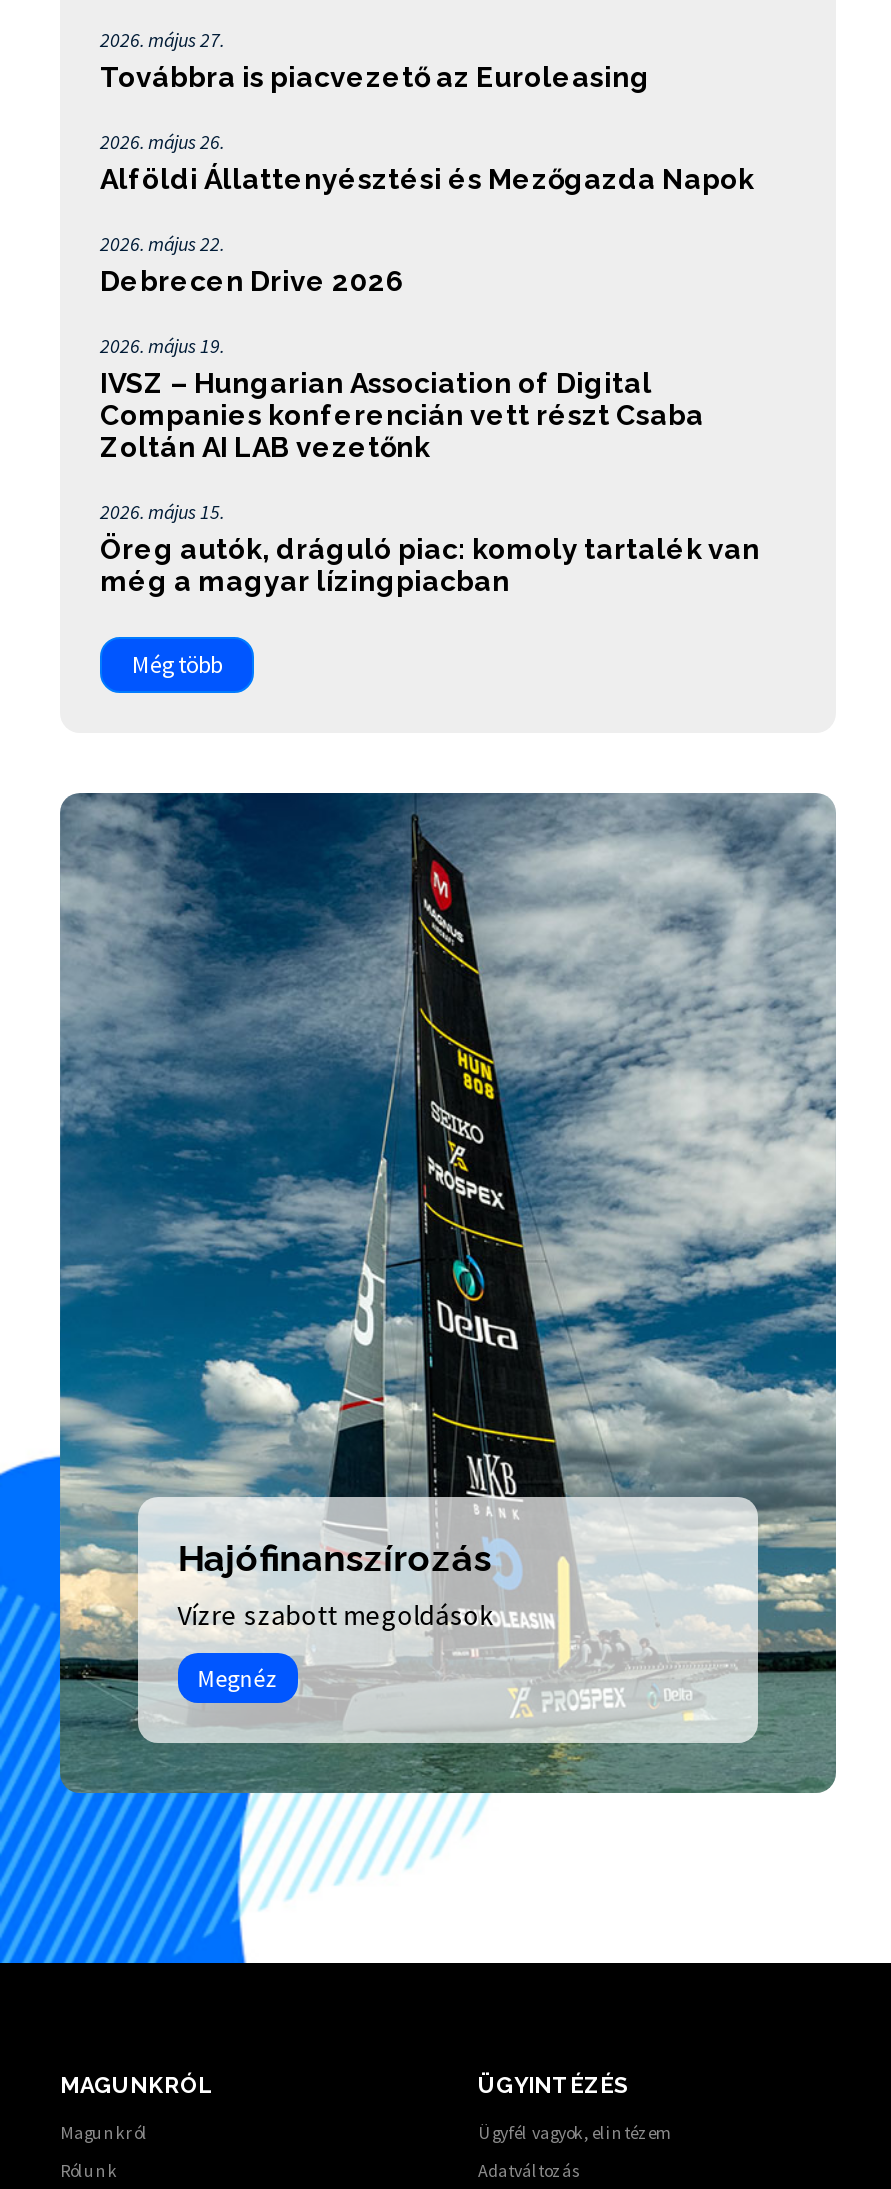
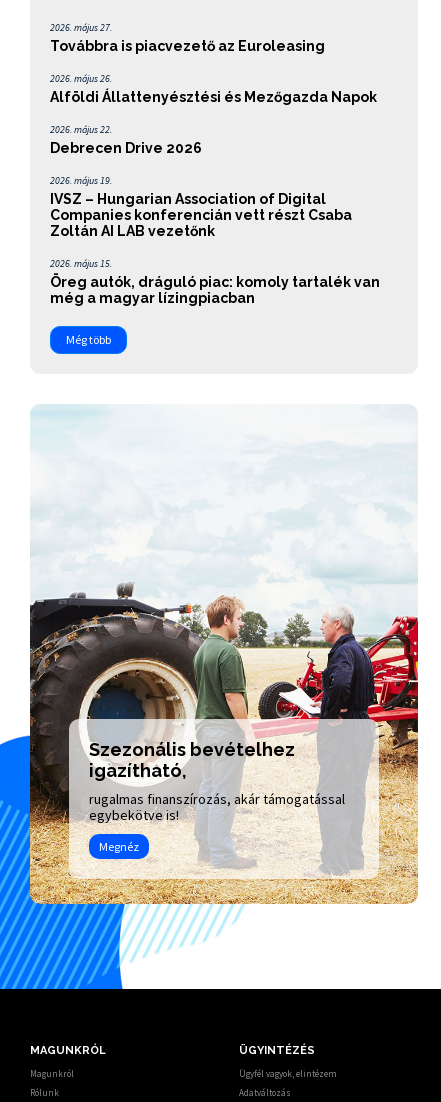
- [image]
- Hajófinanszírozás
- Vízre szabott megoldások
+ [image]
+ Szezonális bevételhez
+ igazítható,
+ rugalmas finanszírozás, akár támogatással
+ egybekötve is!
